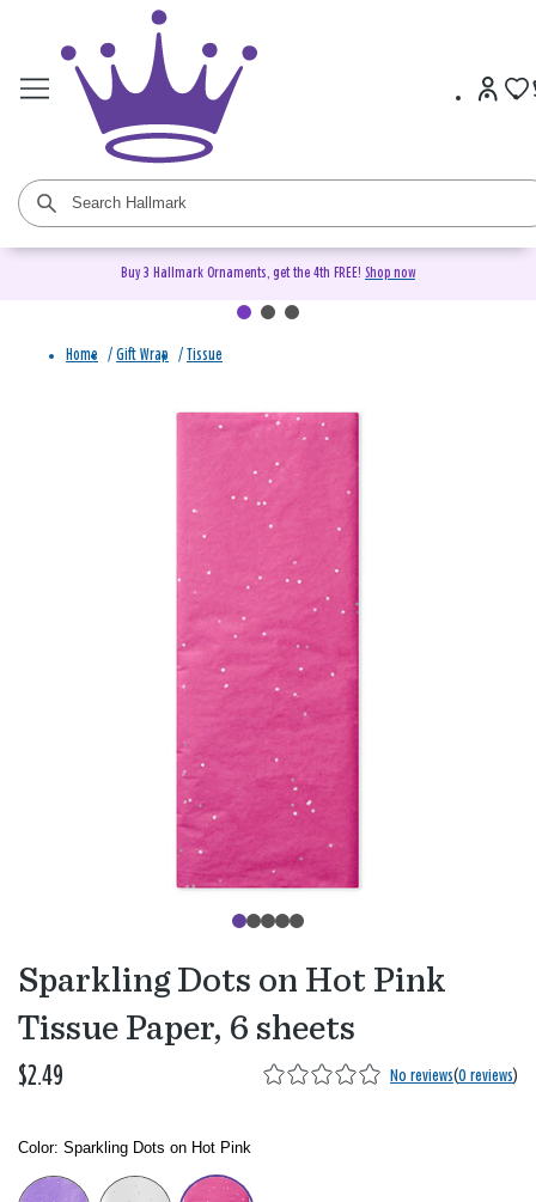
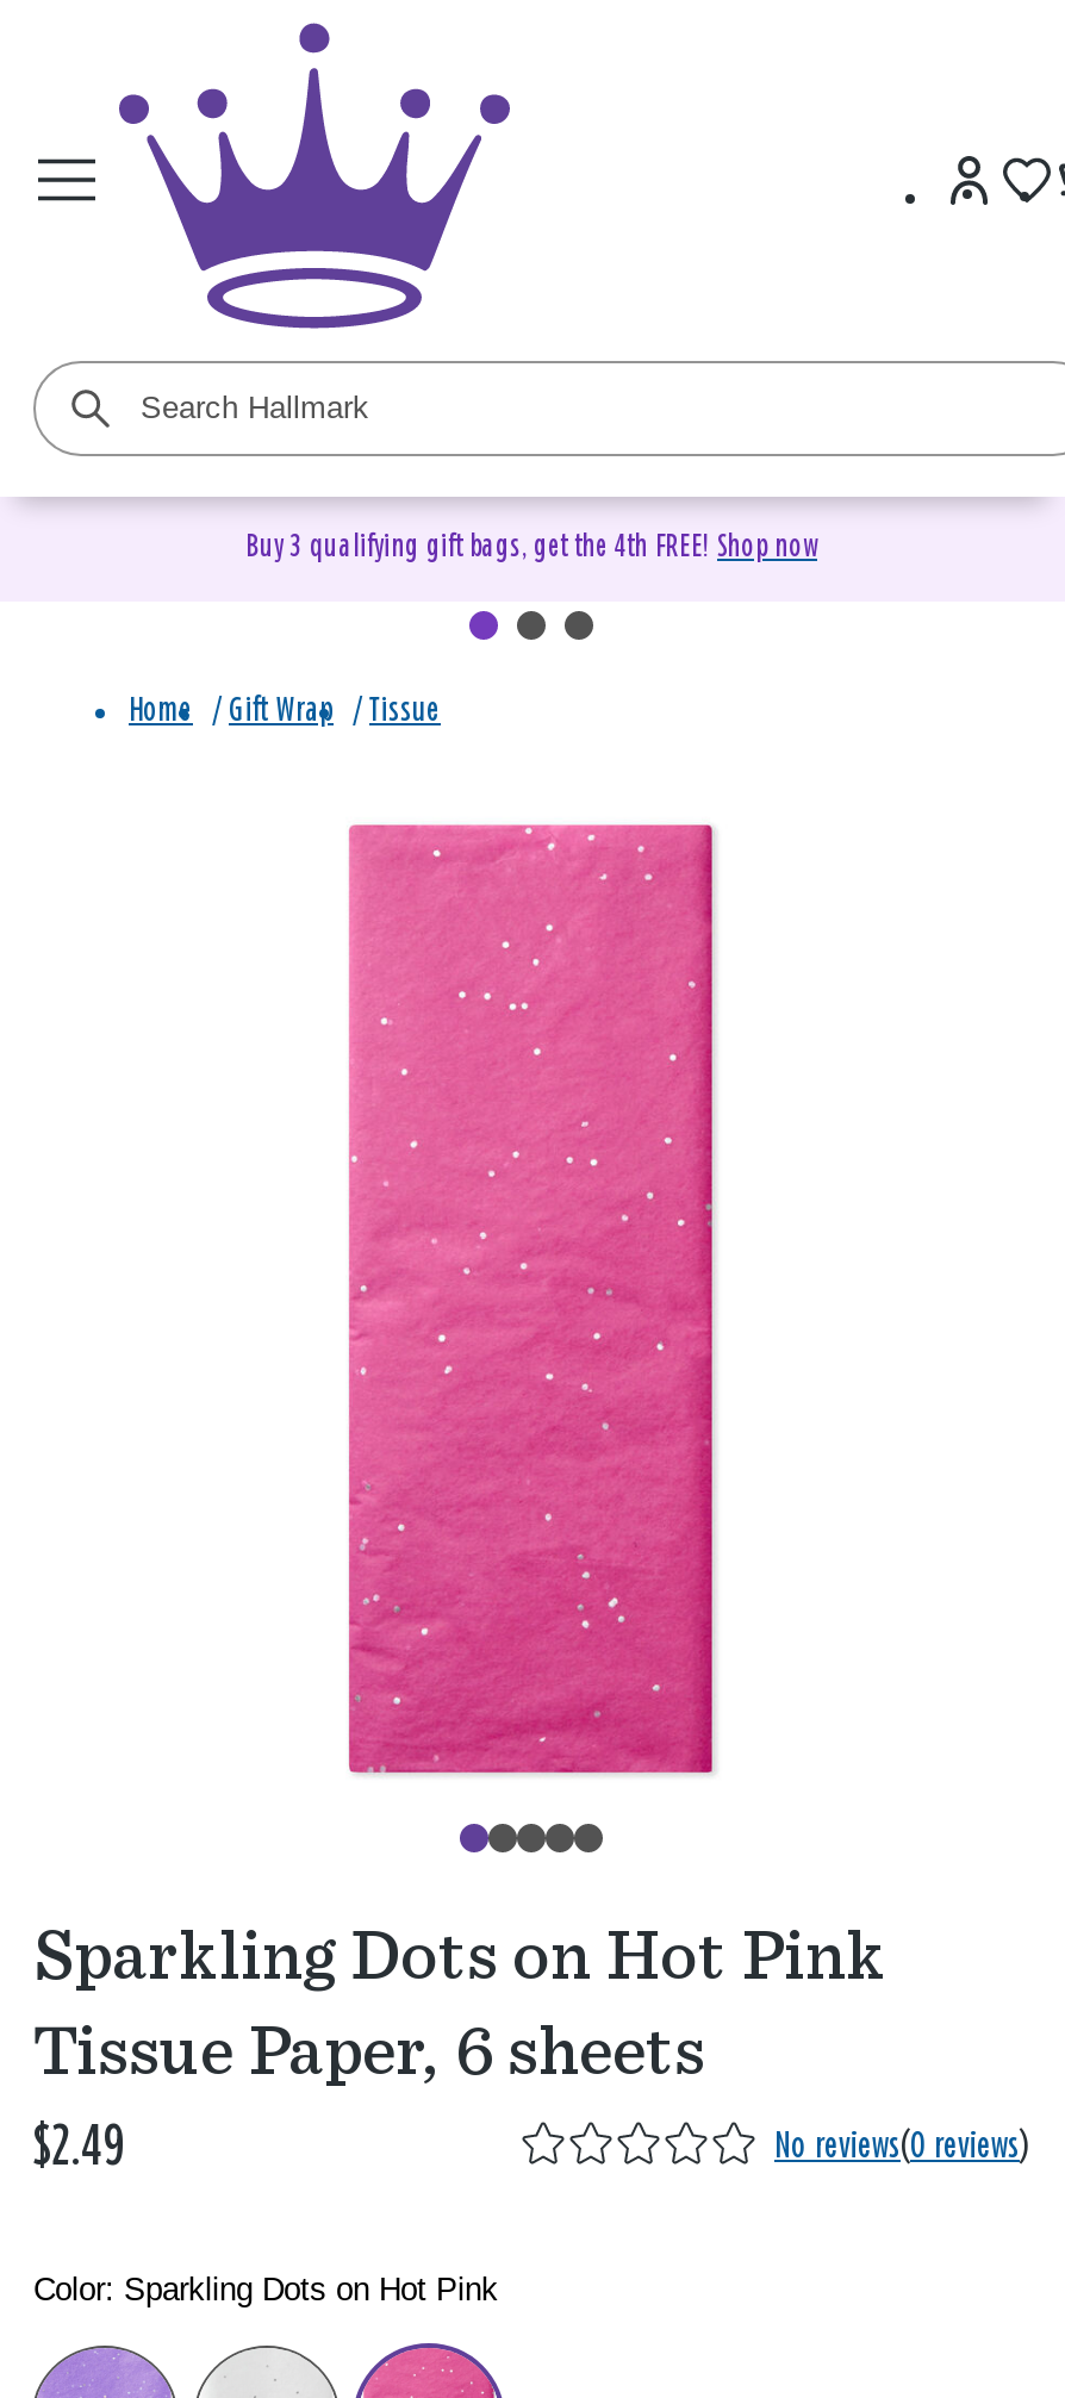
- Buy 3 Hallmark Ornaments, get the 4th FREE! Shop now
+ Buy 3 qualifying gift bags, get the 4th FREE! Shop now
